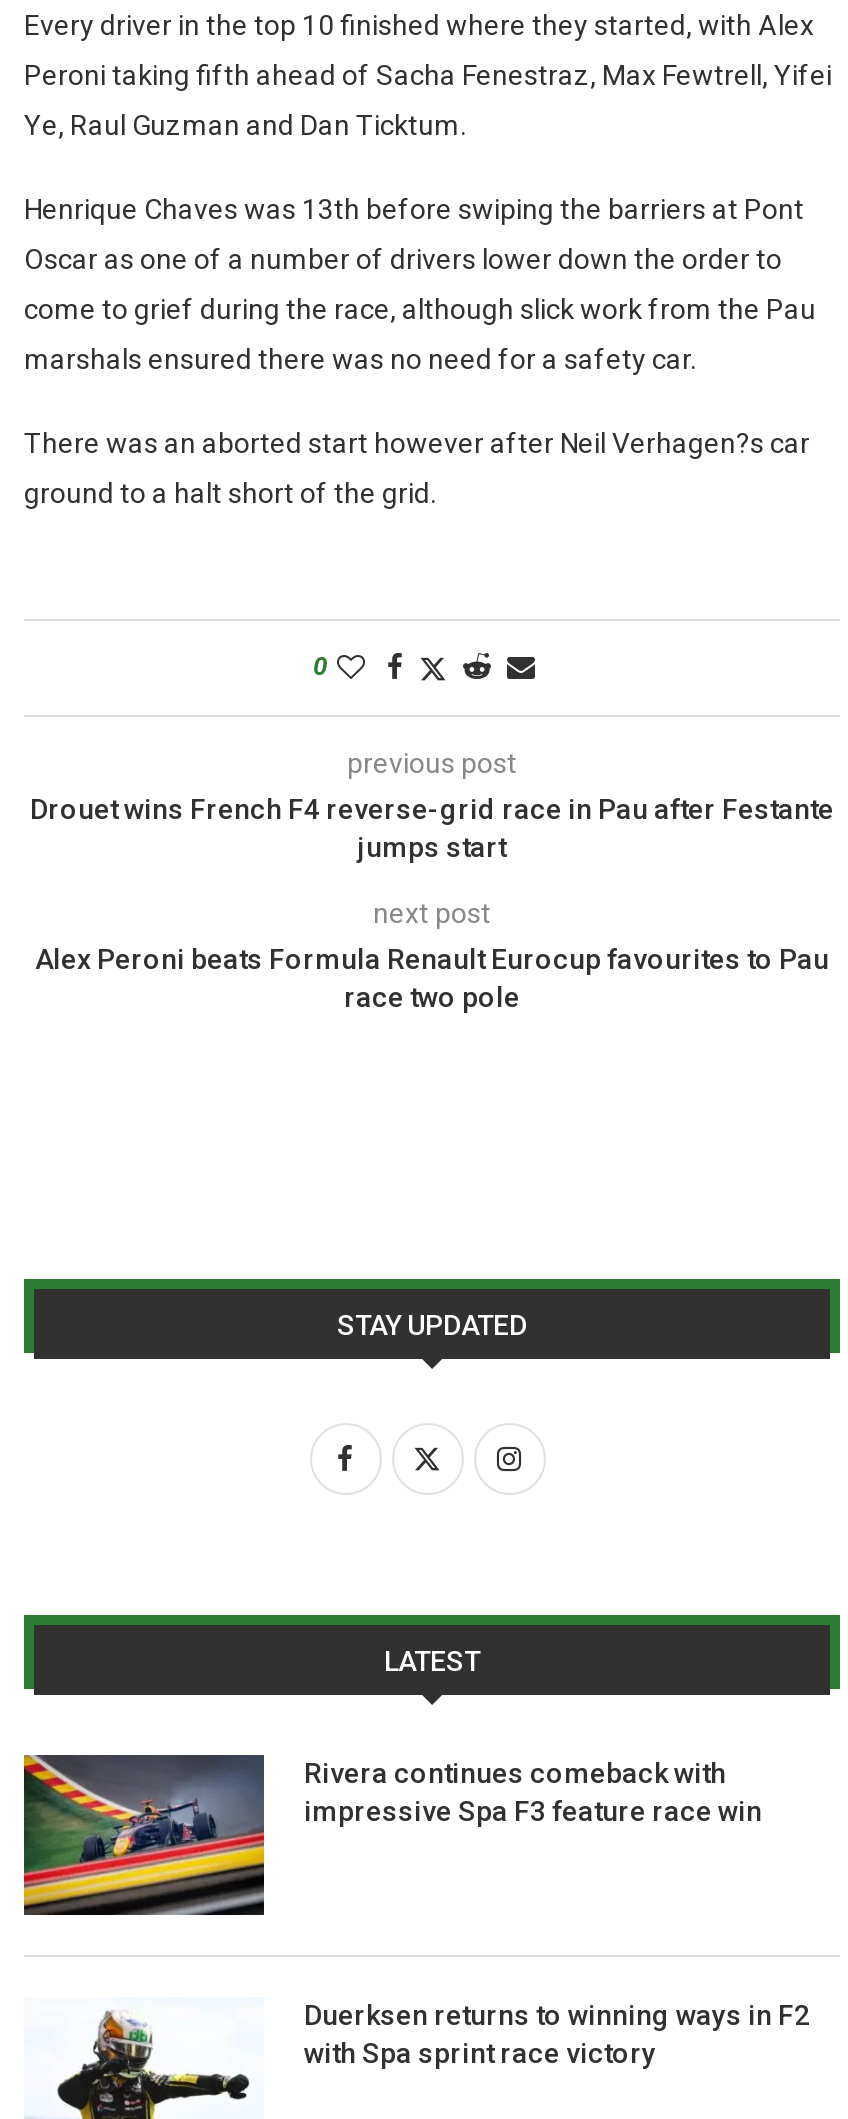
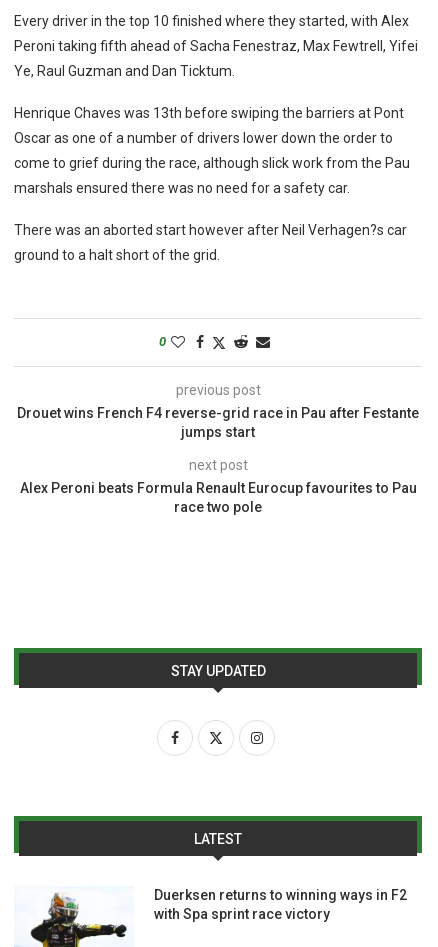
- [image]
- Rivera continues comeback with
- impressive Spa F3 feature race win
